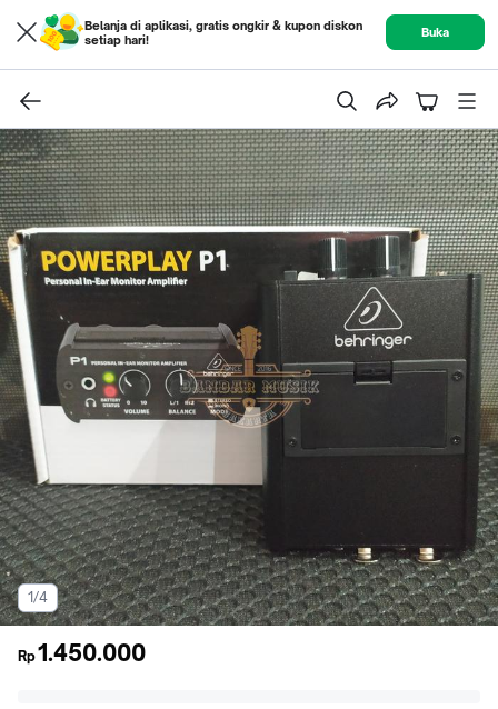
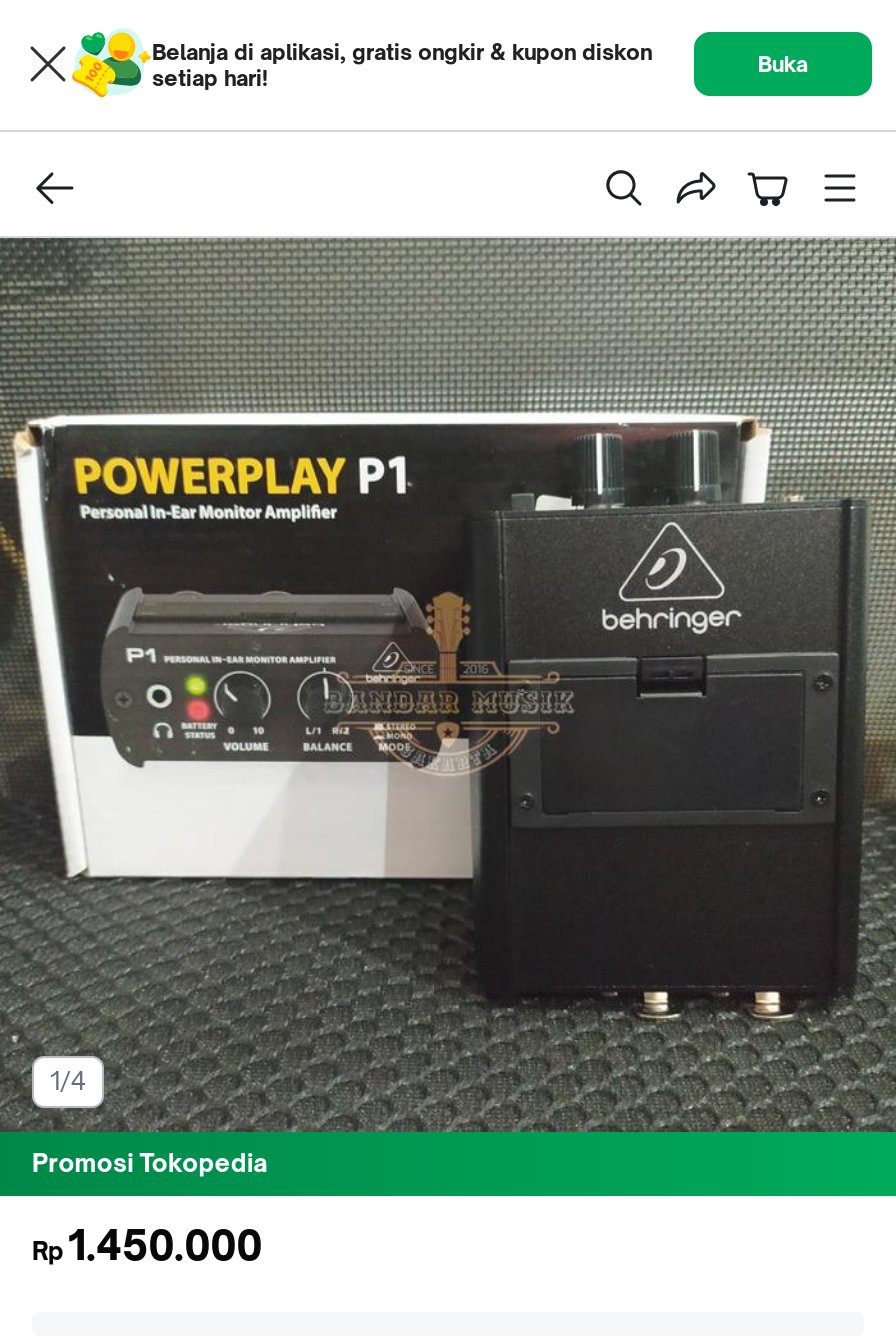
+ Promosi Tokopedia
